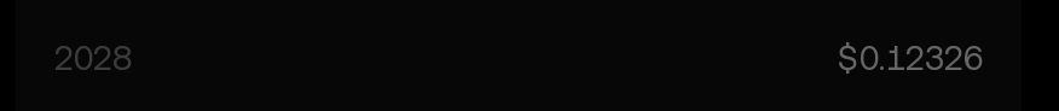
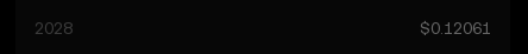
- $0.12326
+ $0.12061
